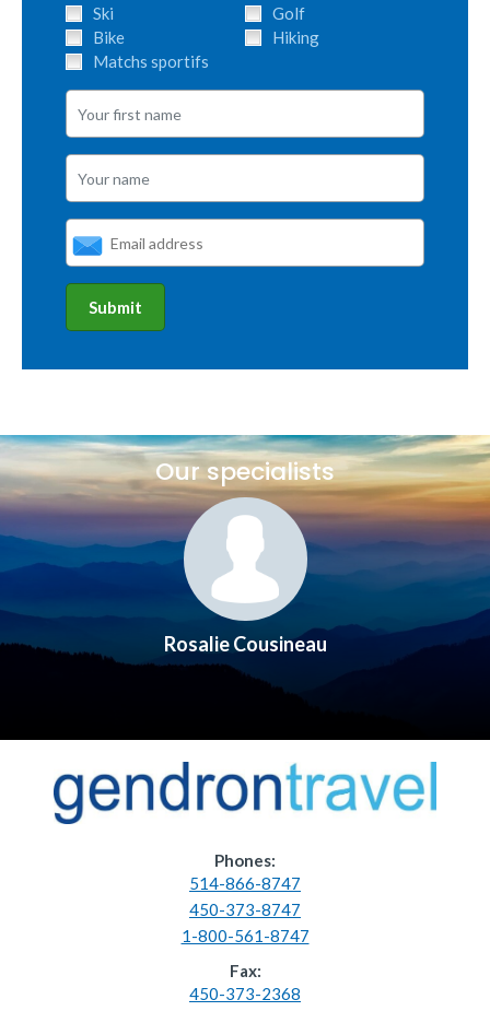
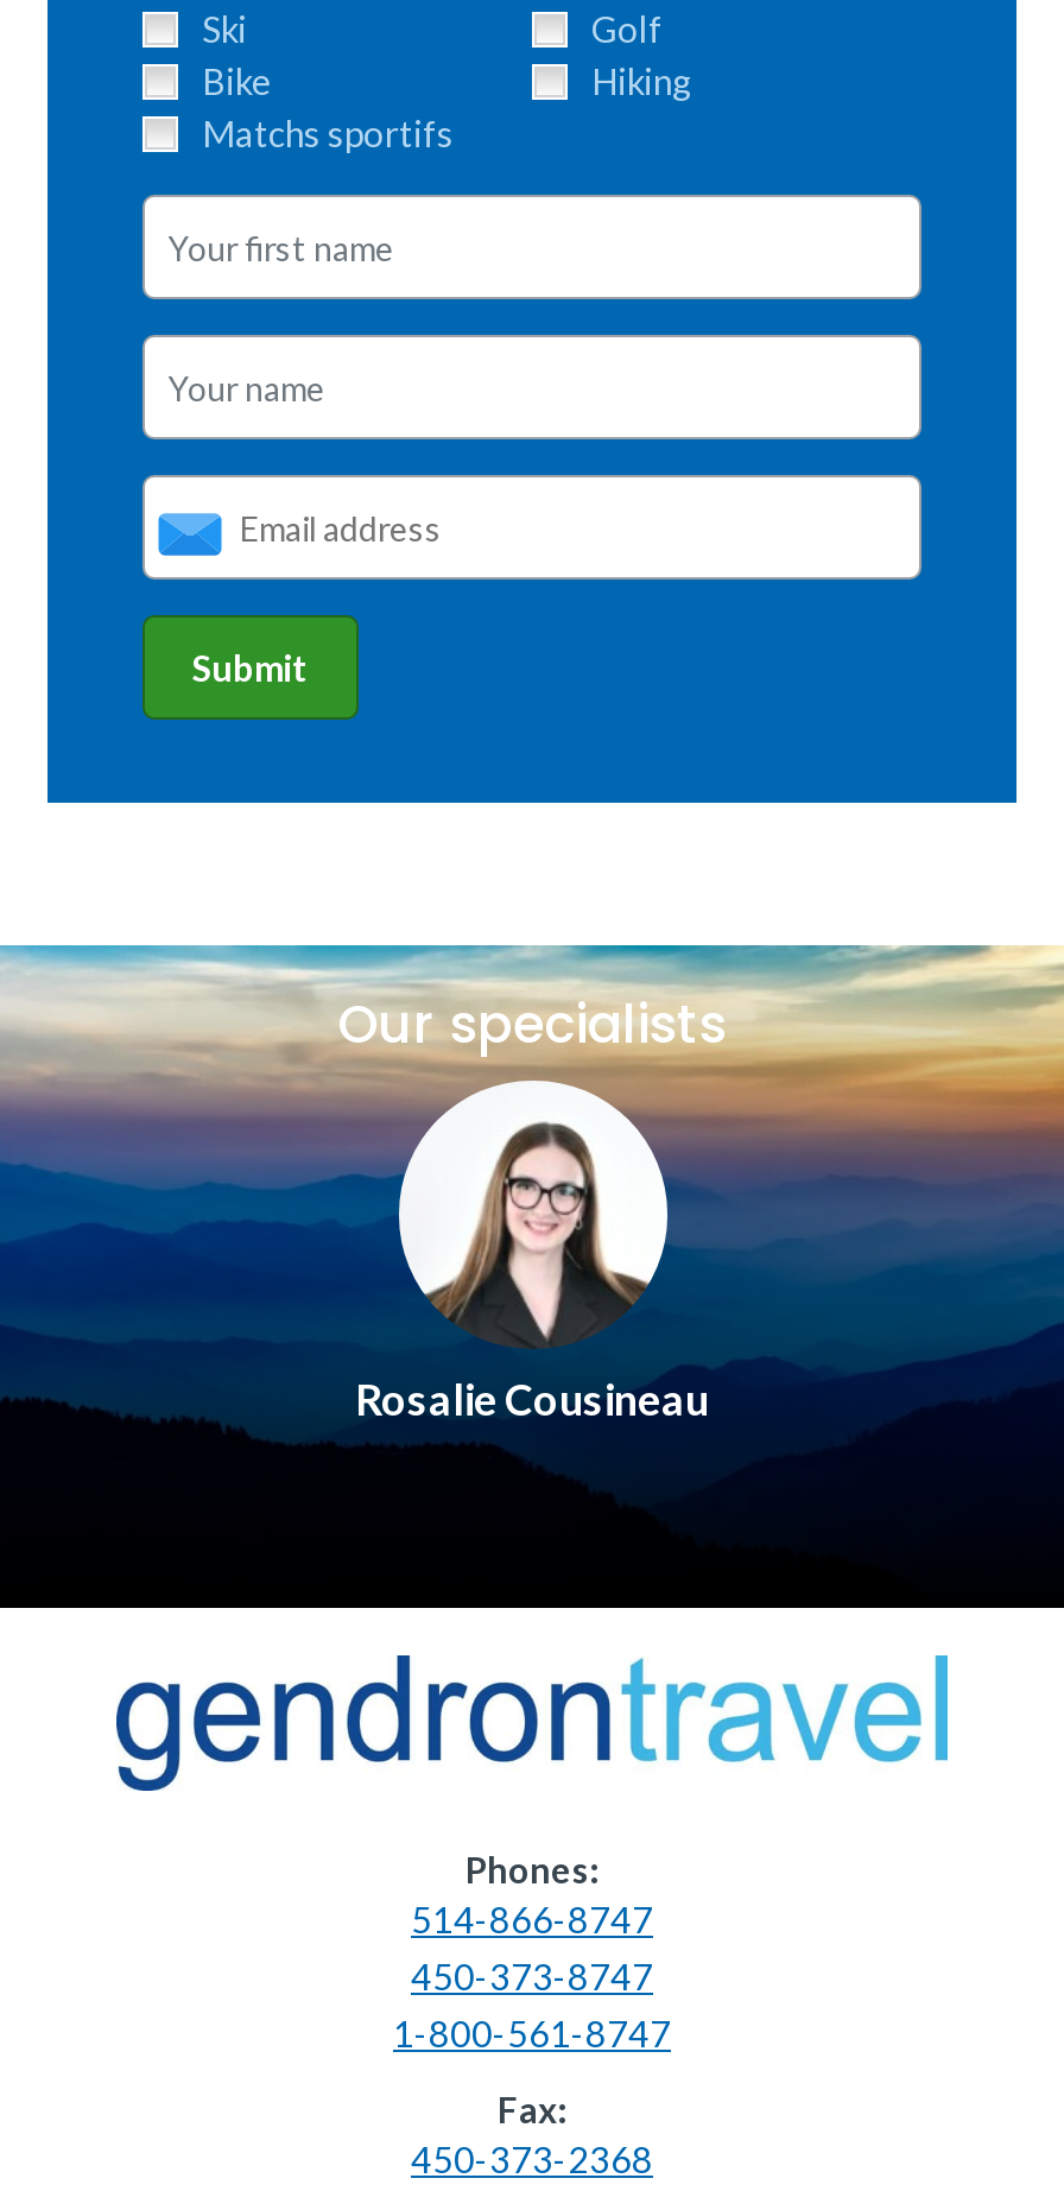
- [image]
+ [image]
